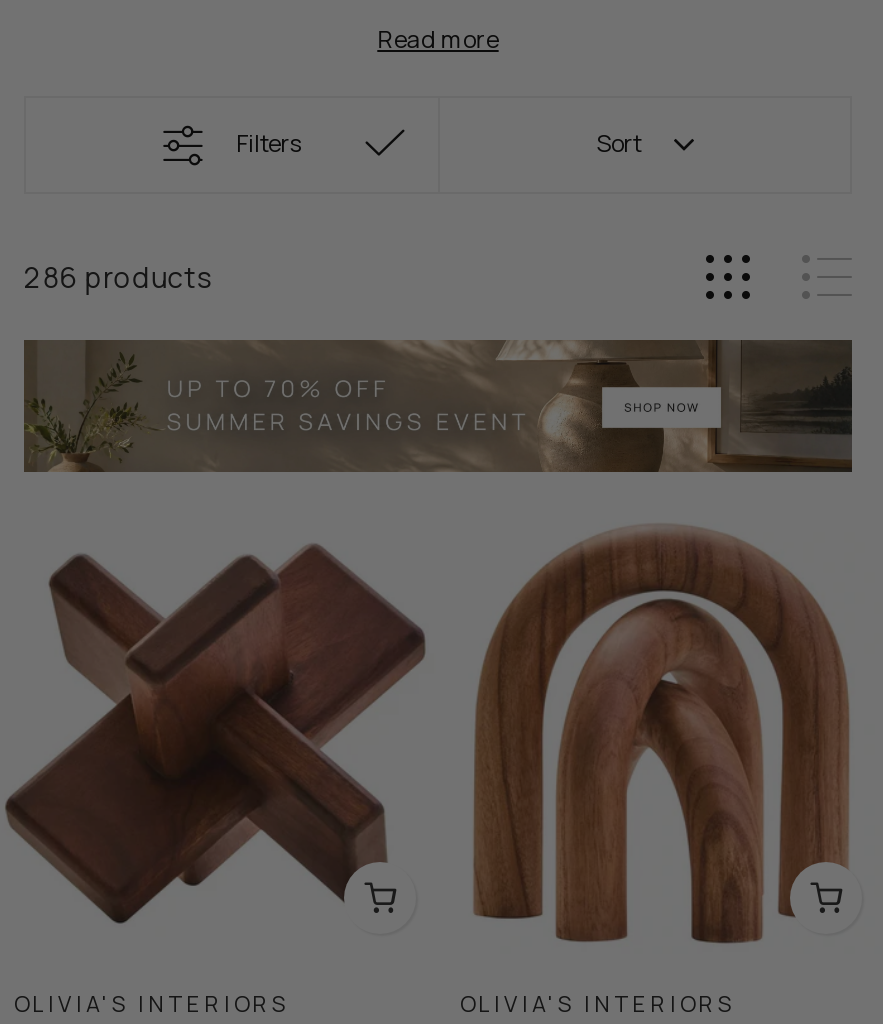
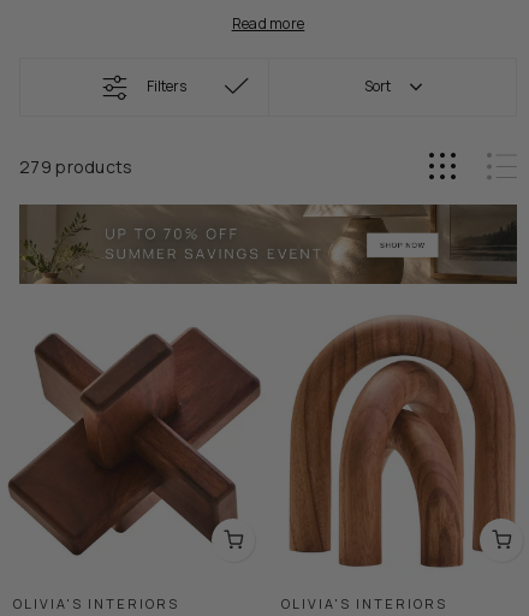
- 286 products
+ 279 products
